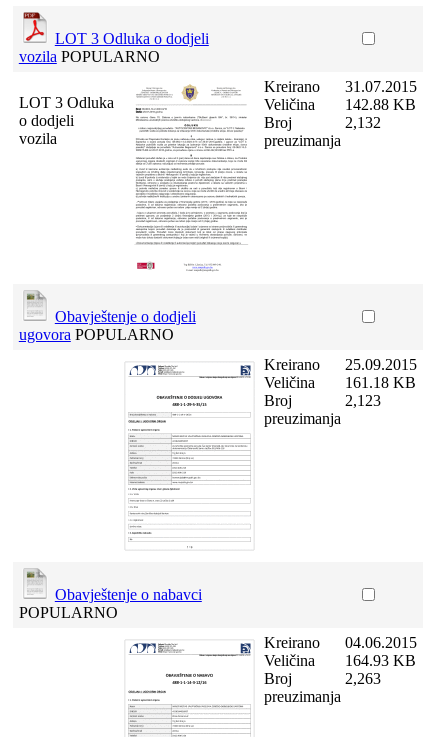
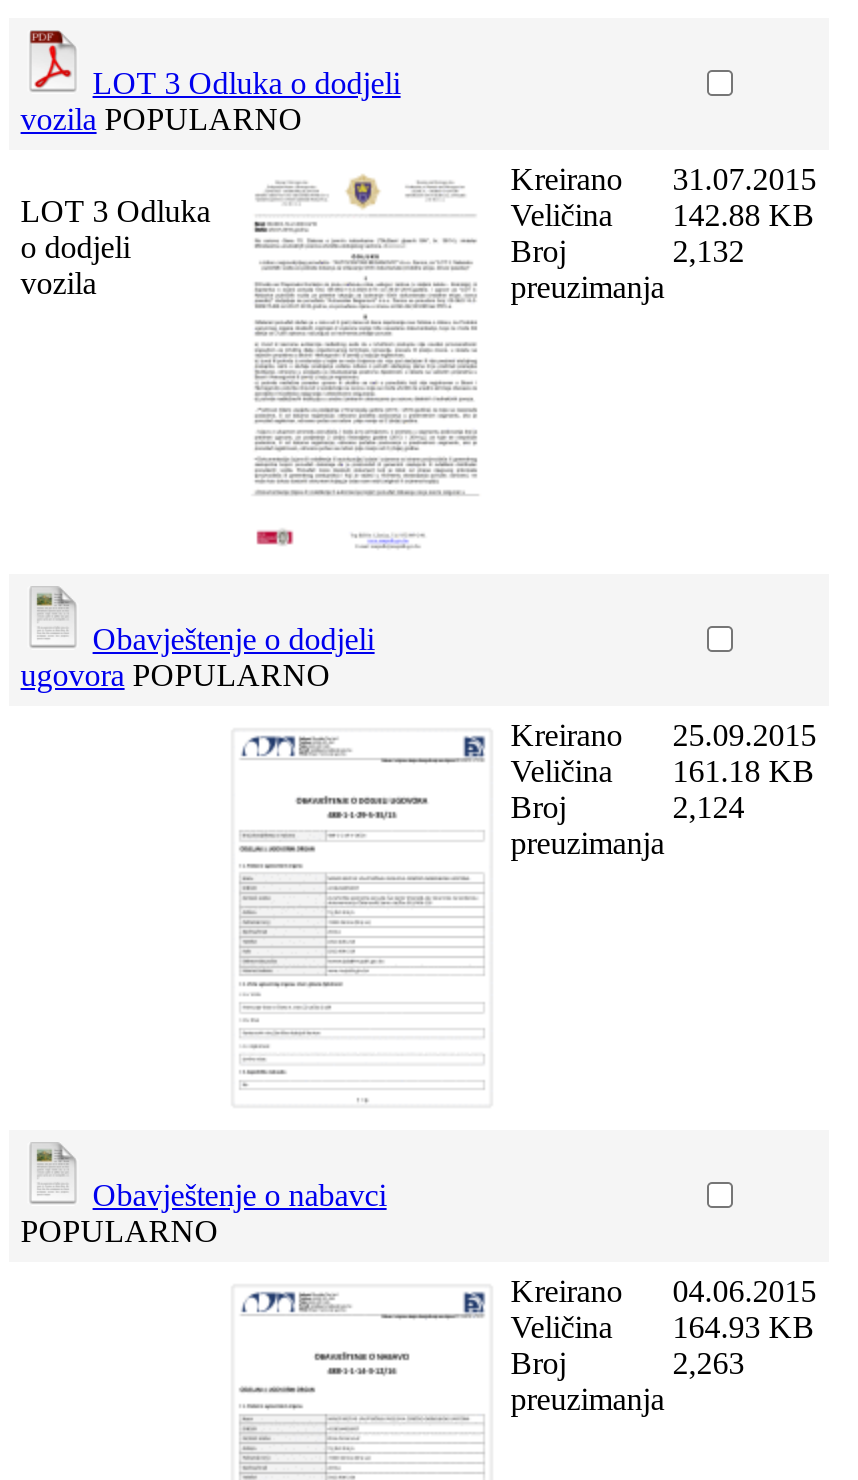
- 2,123
+ 2,124
